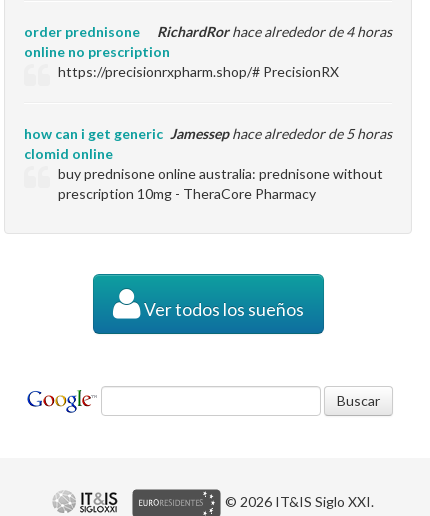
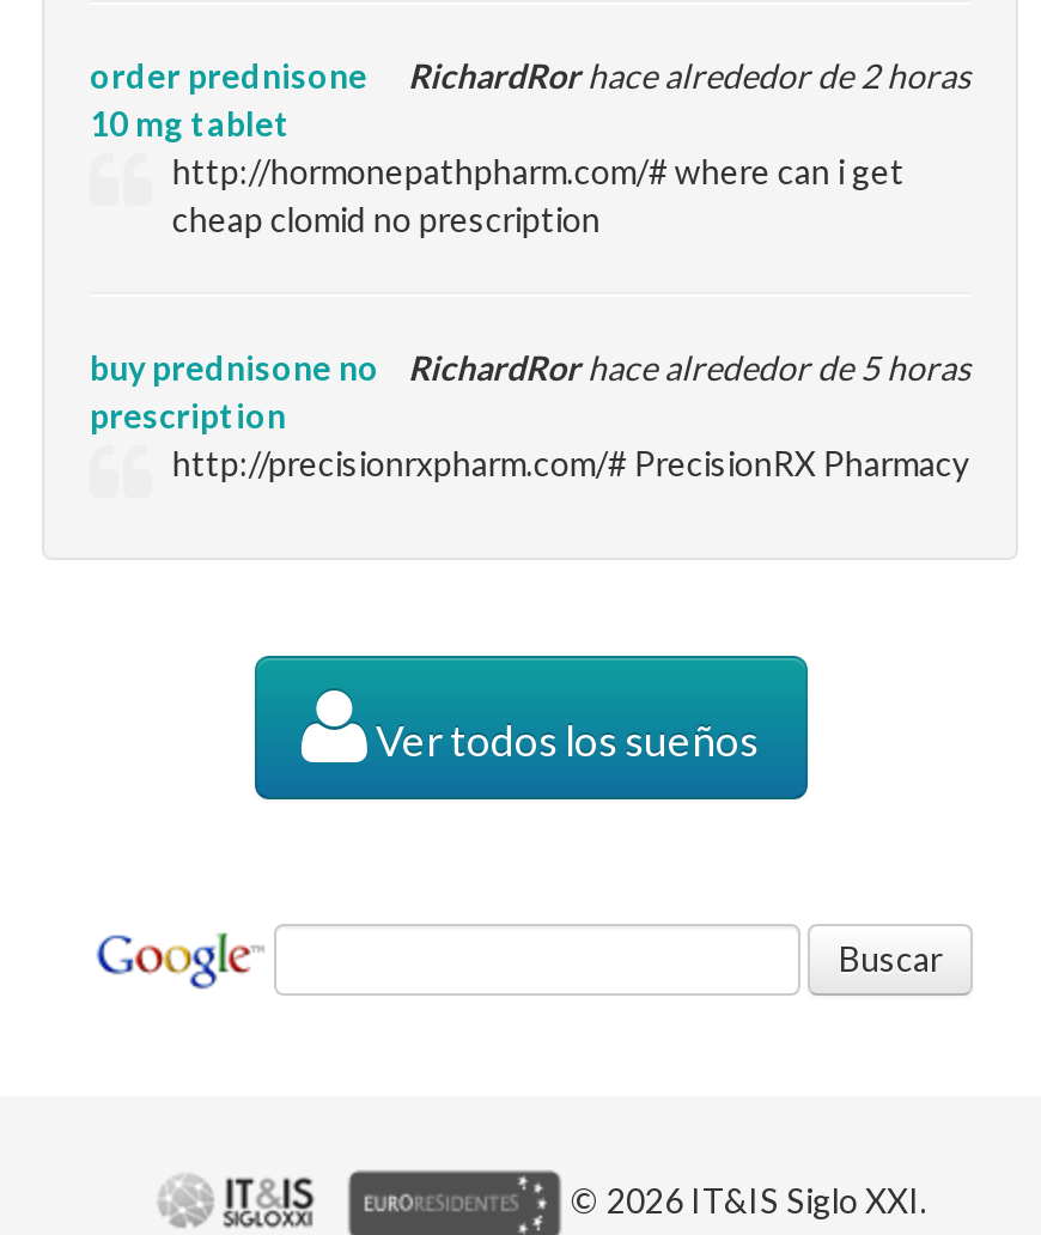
- RichardRor hace alrededor de 4 horas
+ RichardRor hace alrededor de 2 horas

- online no prescription
- https://precisionrxpharm.shop/# PrecisionRX
+ 10 mg tablet
+ http://hormonepathpharm.com/# where can i get
+ cheap clomid no prescription

- Jamessep hace alrededor de 5 horas
- how can i get generic
- clomid online
- buy prednisone online australia: prednisone without
- prescription 10mg - TheraCore Pharmacy
+ RichardRor hace alrededor de 5 horas
+ buy prednisone no
+ prescription
+ http://precisionrxpharm.com/# PrecisionRX Pharmacy
